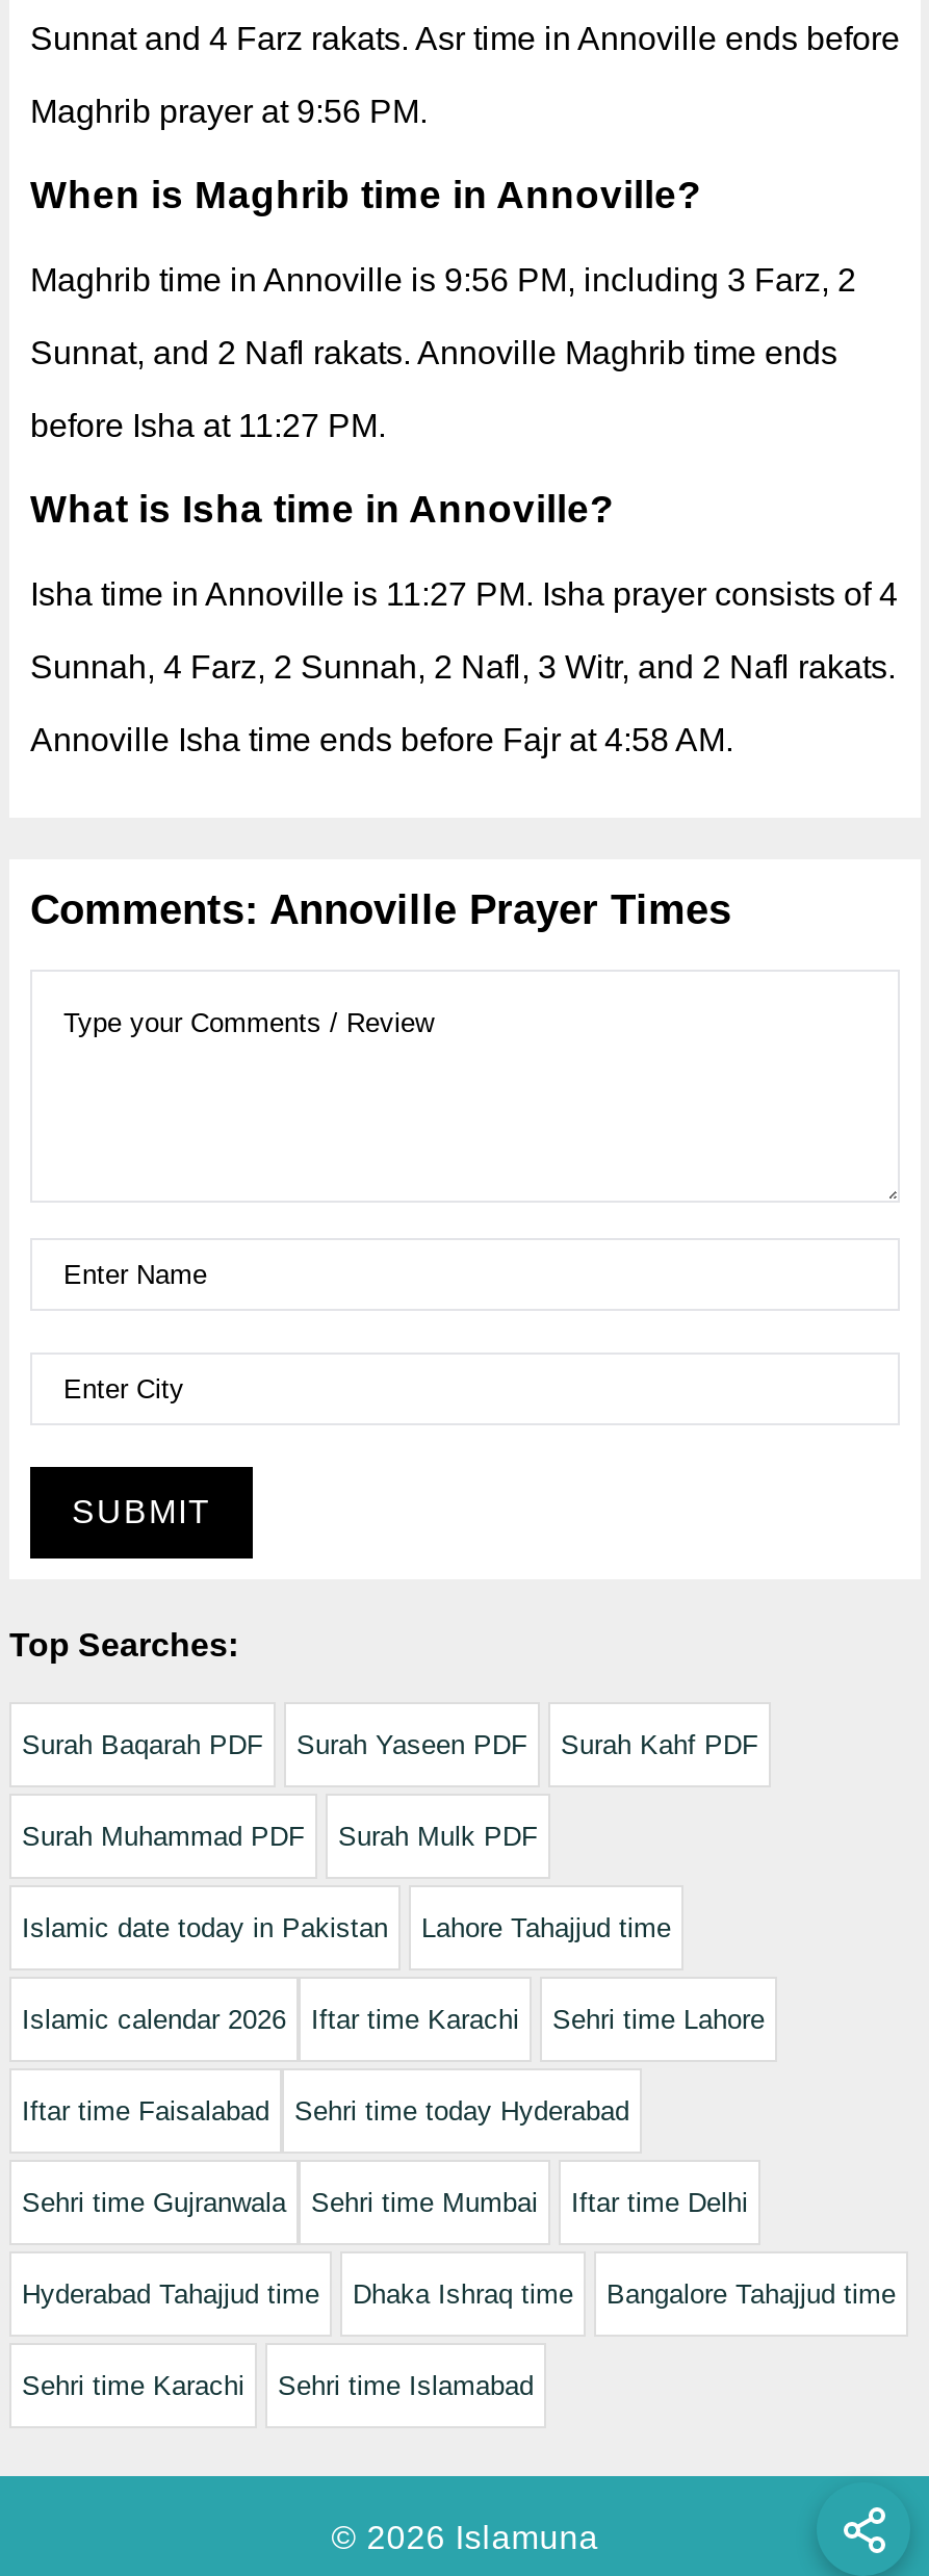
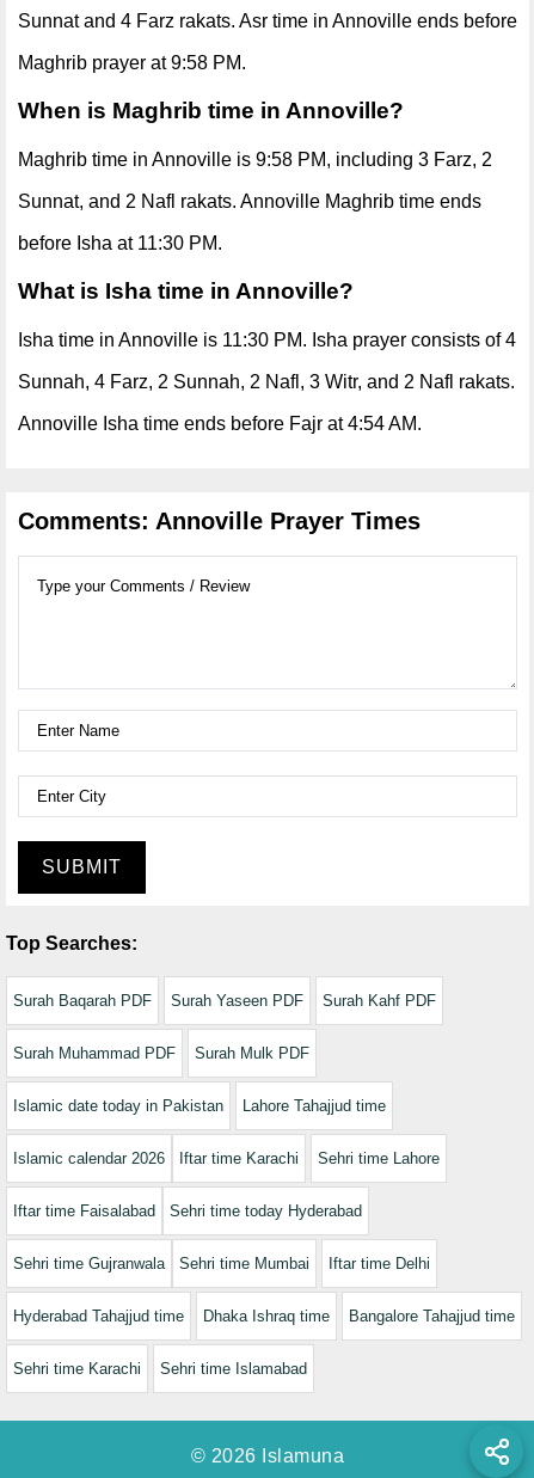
- Maghrib prayer at 9:56 PM.
+ Maghrib prayer at 9:58 PM.

- Maghrib time in Annoville is 9:56 PM, including 3 Farz, 2
+ Maghrib time in Annoville is 9:58 PM, including 3 Farz, 2

- before Isha at 11:27 PM.
+ before Isha at 11:30 PM.

- Isha time in Annoville is 11:27 PM. Isha prayer consists of 4
+ Isha time in Annoville is 11:30 PM. Isha prayer consists of 4

- Annoville Isha time ends before Fajr at 4:58 AM.
+ Annoville Isha time ends before Fajr at 4:54 AM.
